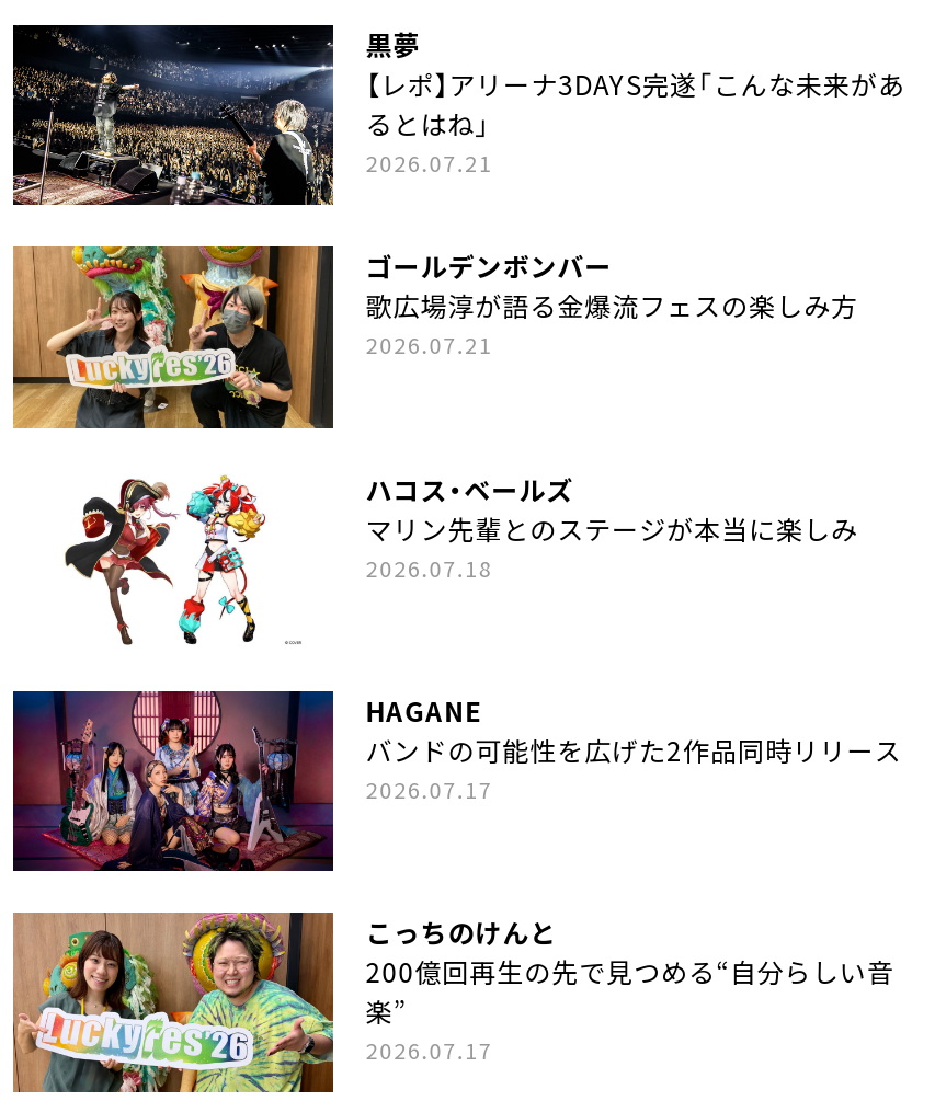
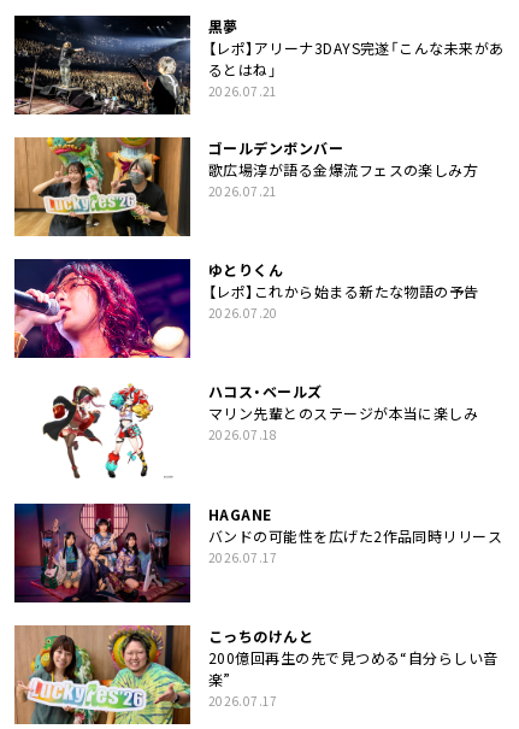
+ [image]
+ ゆとりくん
+ 【レポ】これから始まる新たな物語の予告
+ 2026.07.20
